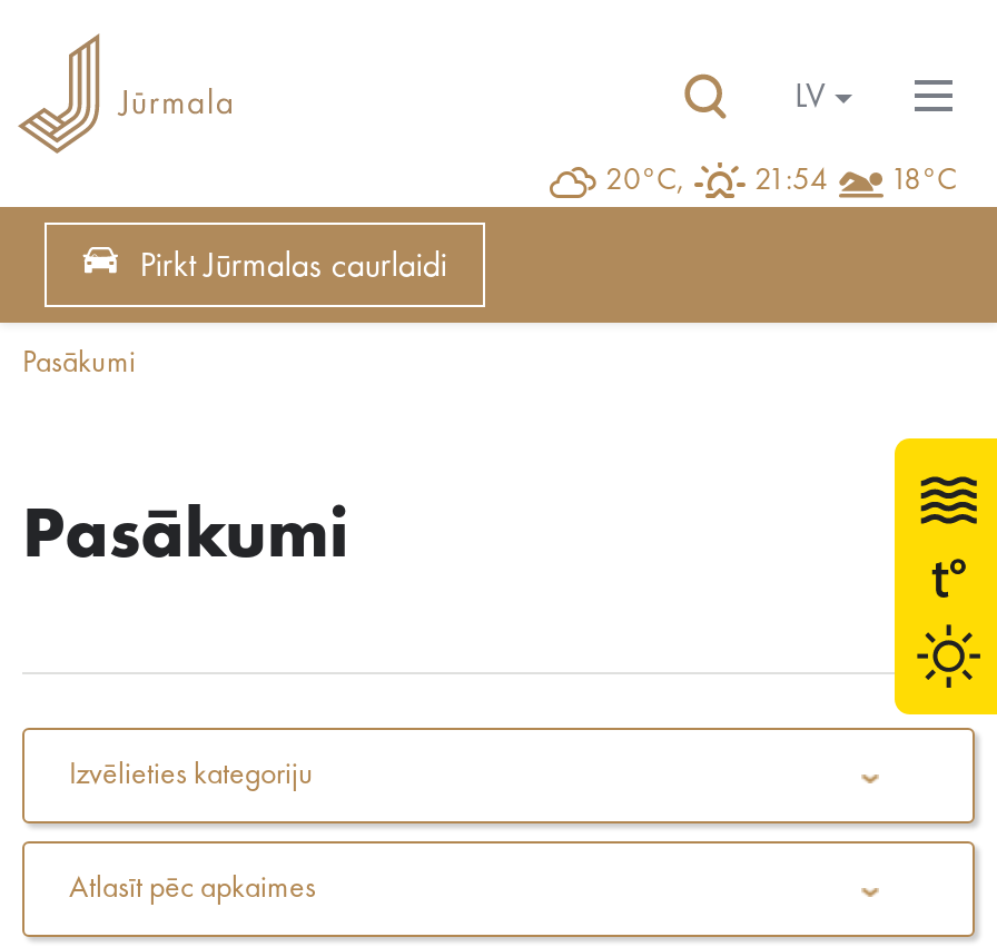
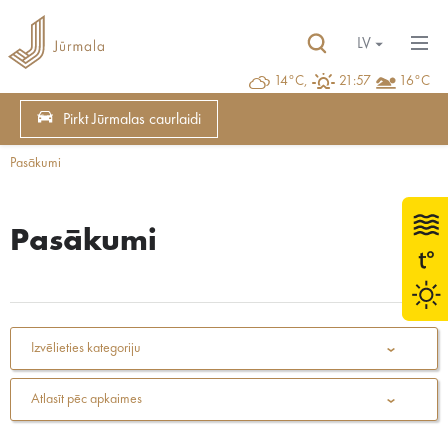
- 20°C,
- 21:54
- 18°C
+ 14°C,
+ 21:57
+ 16°C
